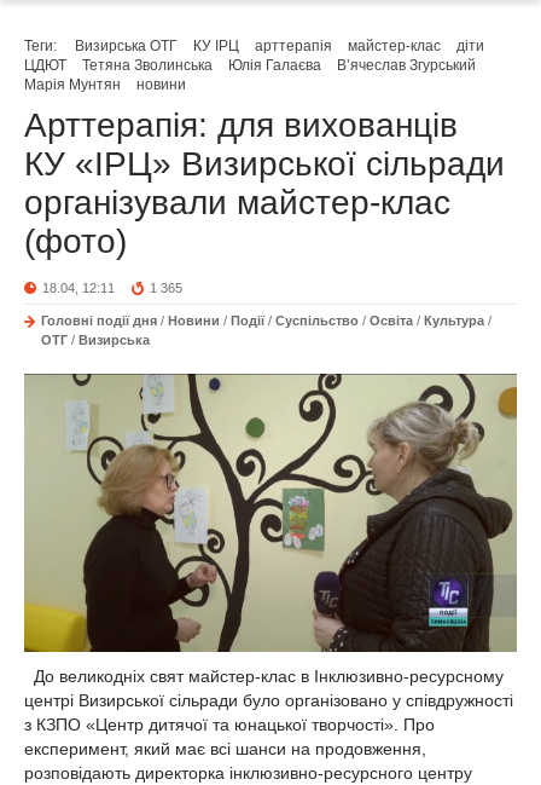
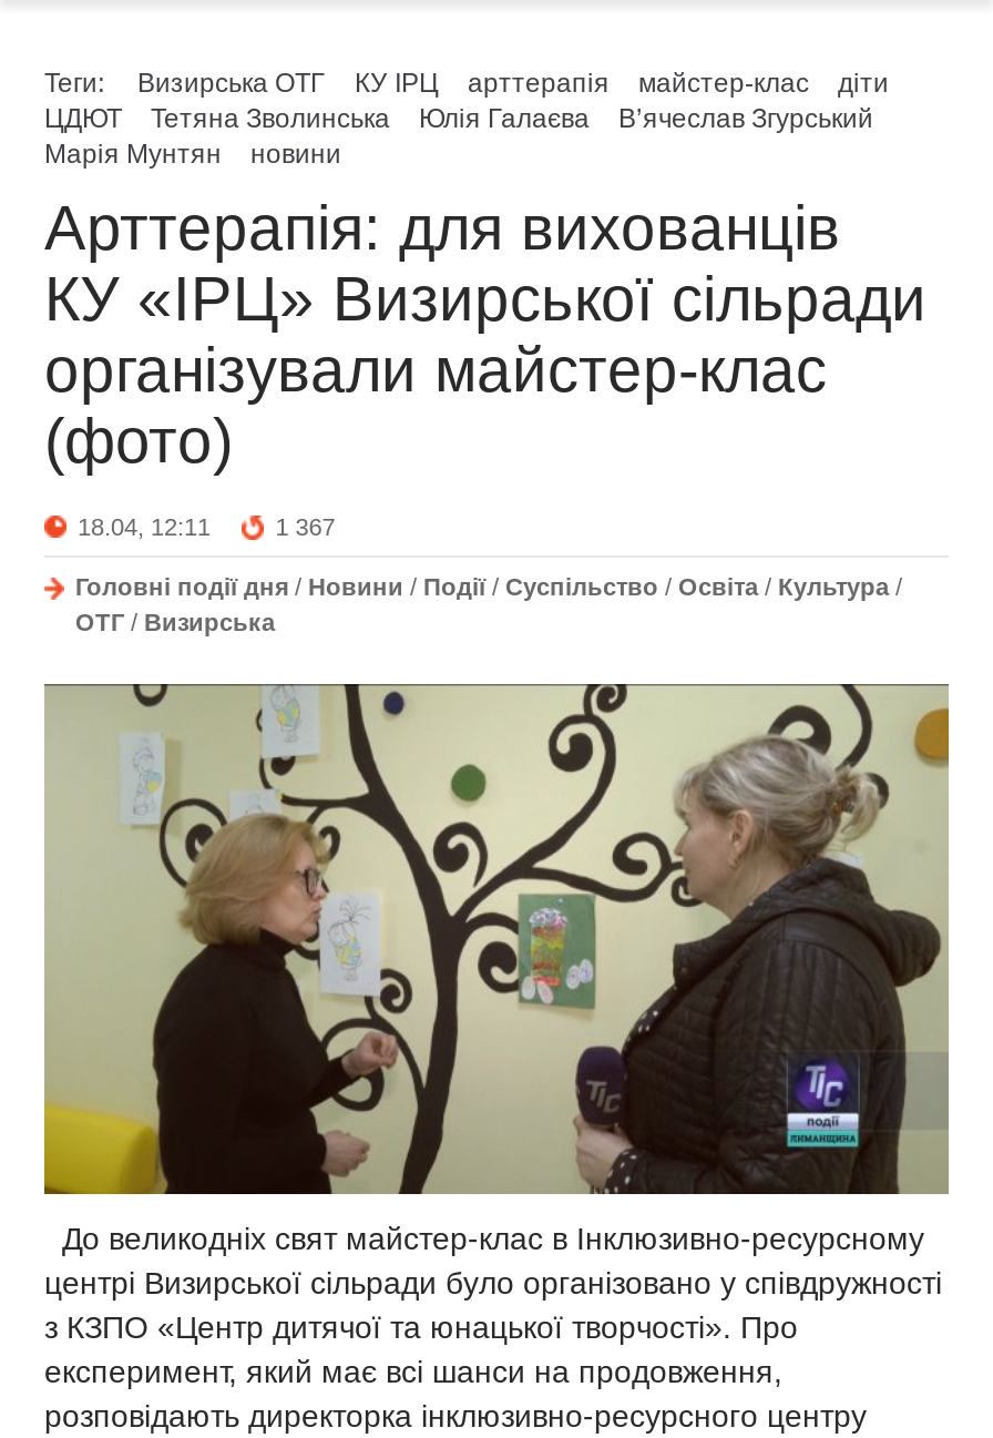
- 1 365
+ 1 367
